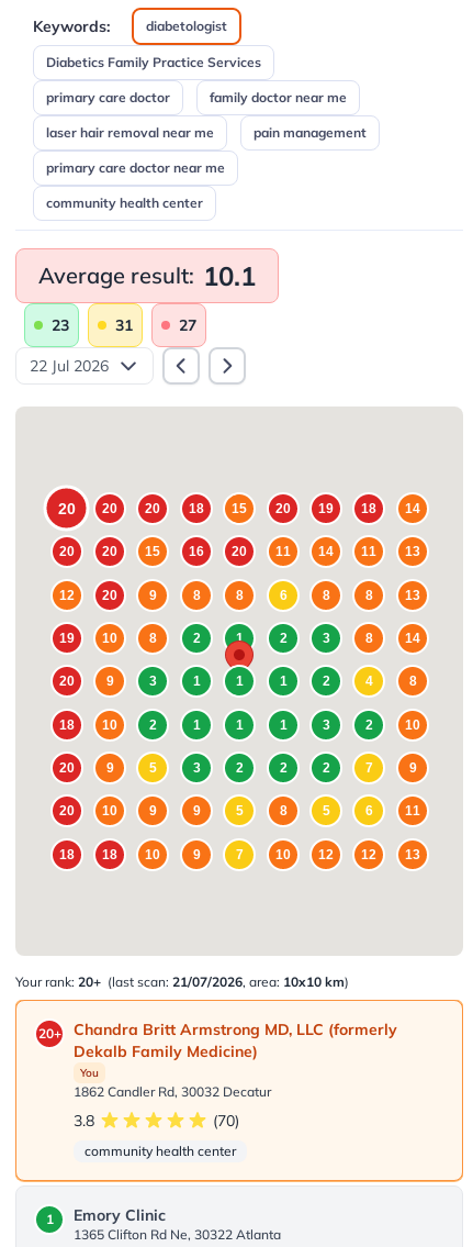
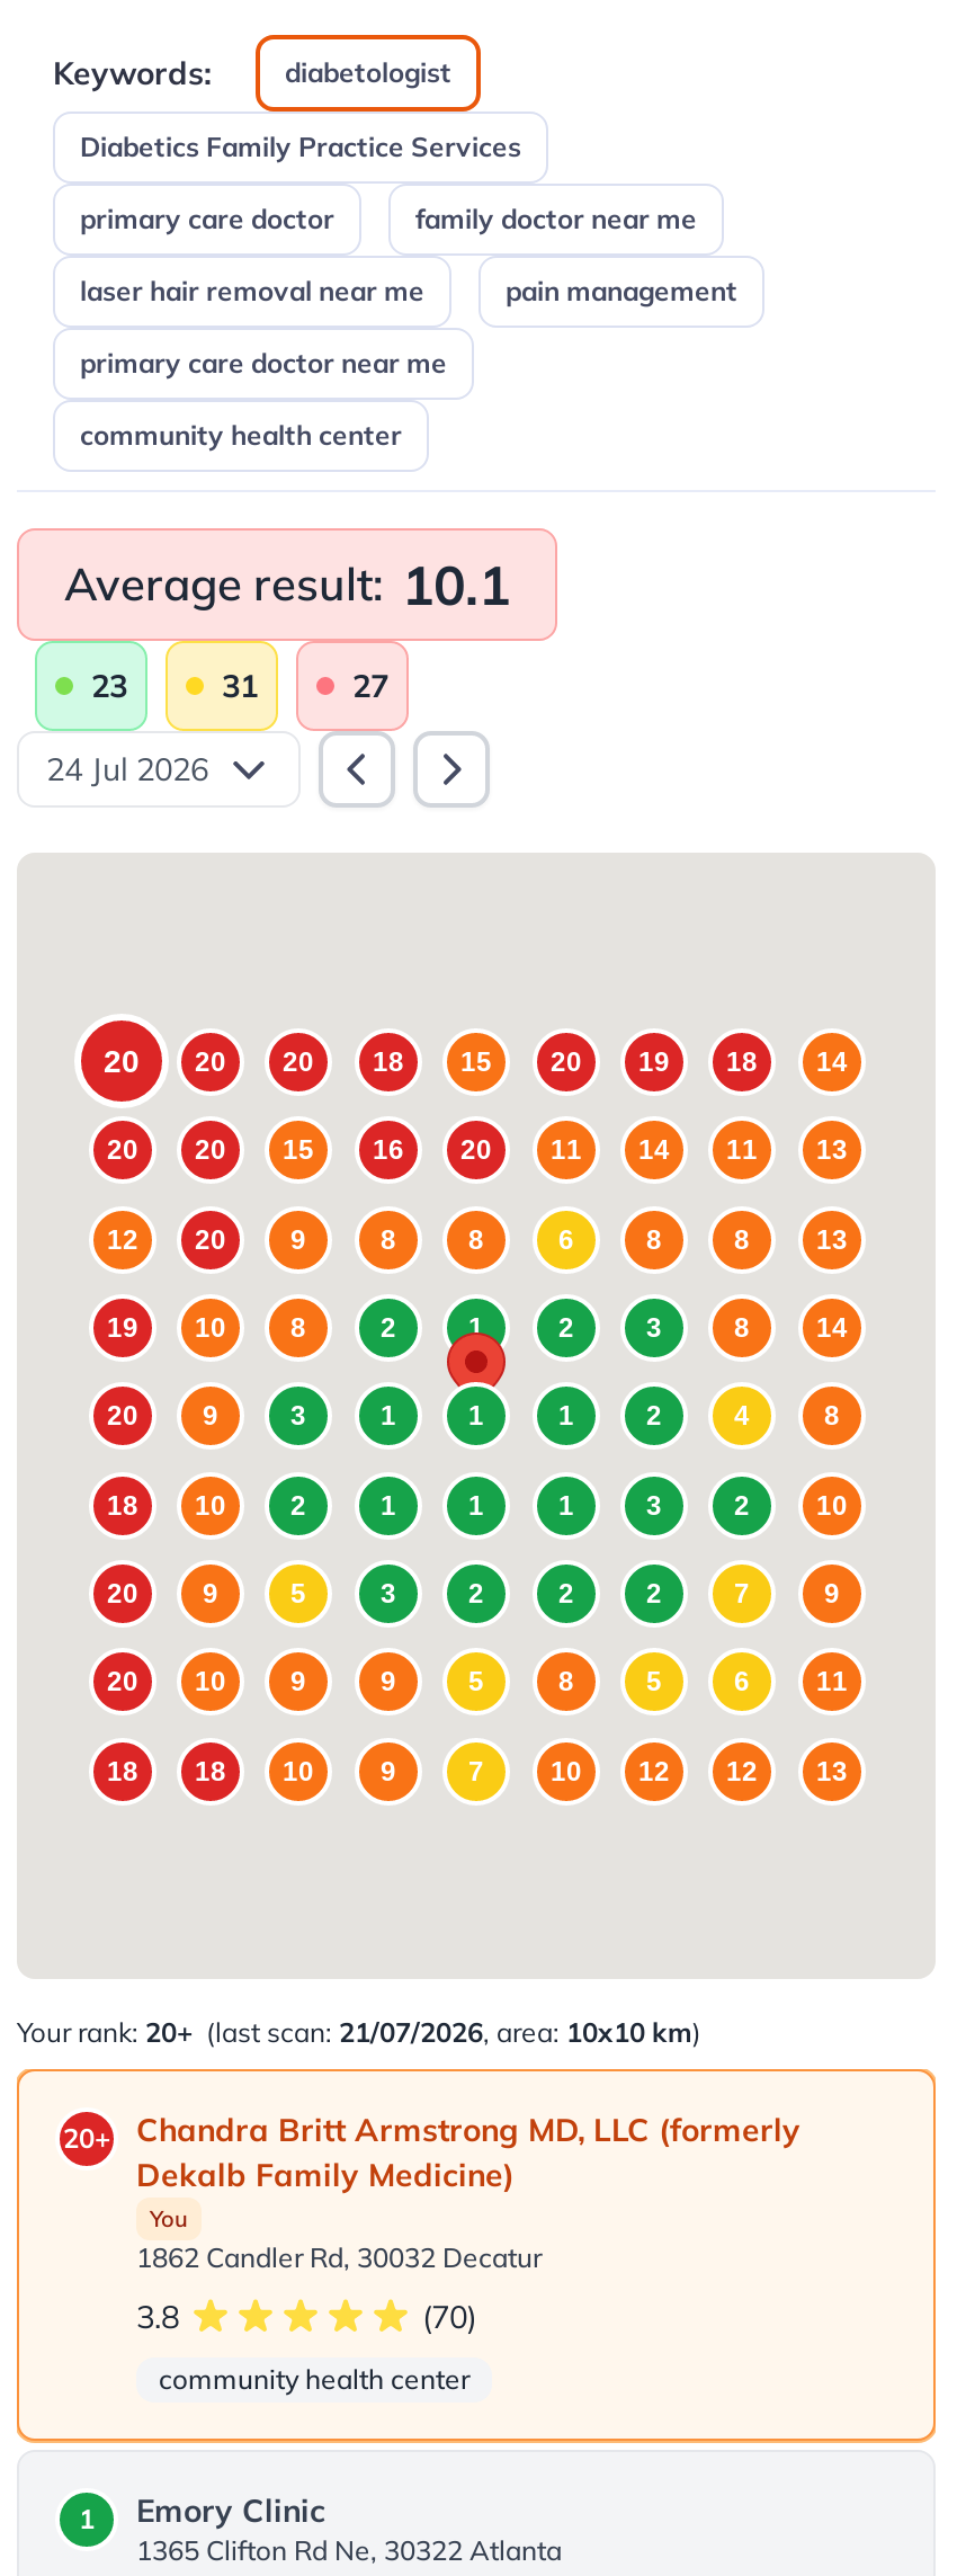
- 22 Jul 2026
+ 24 Jul 2026
